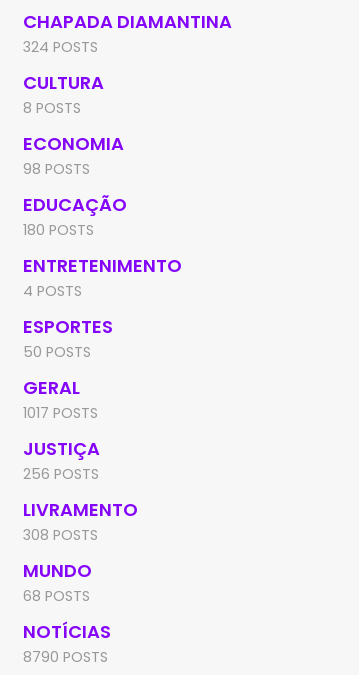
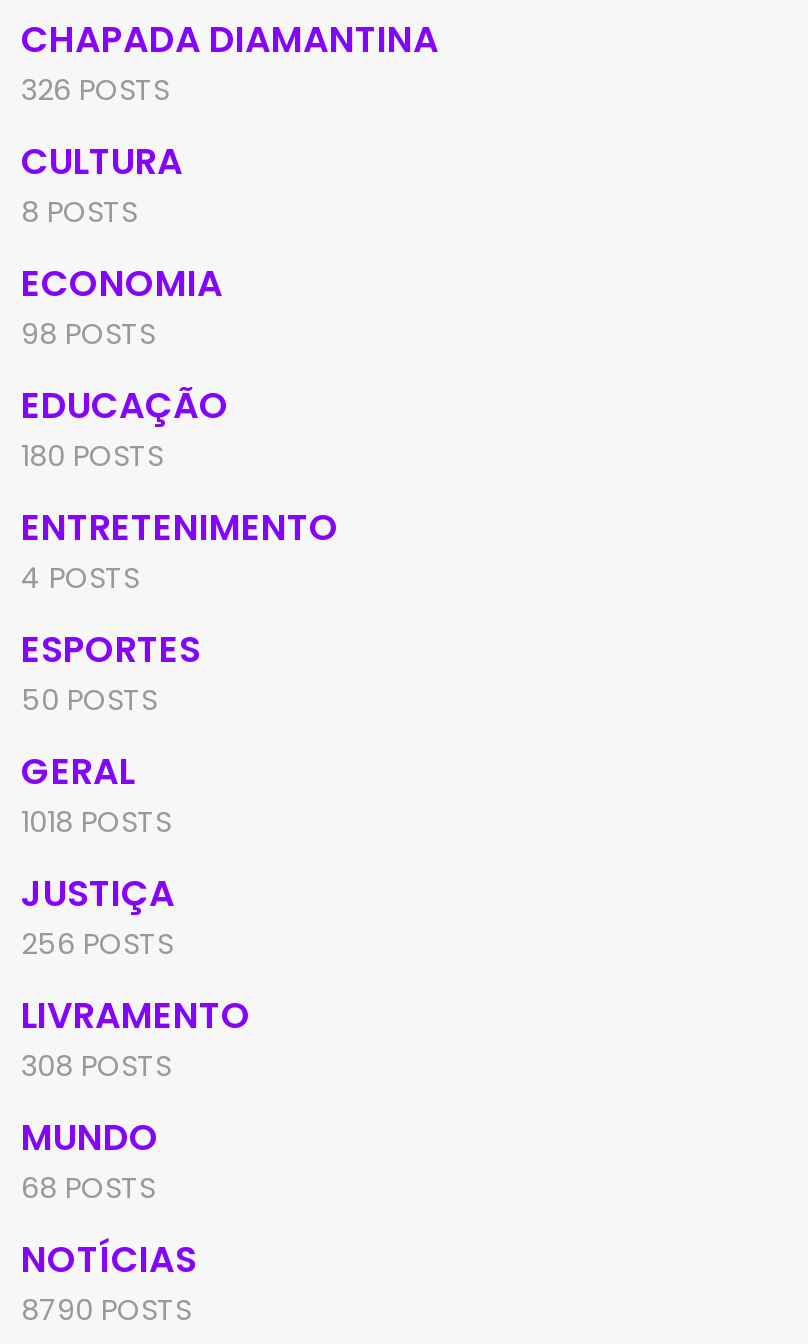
- 324 POSTS
+ 326 POSTS

- 1017 POSTS
+ 1018 POSTS
